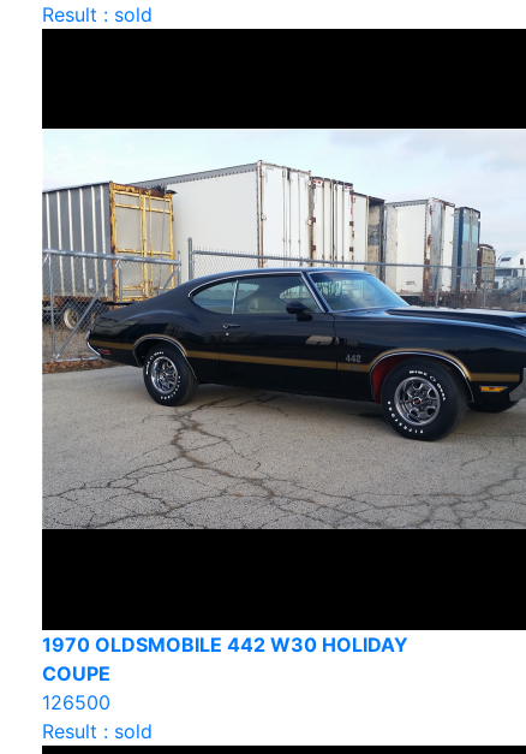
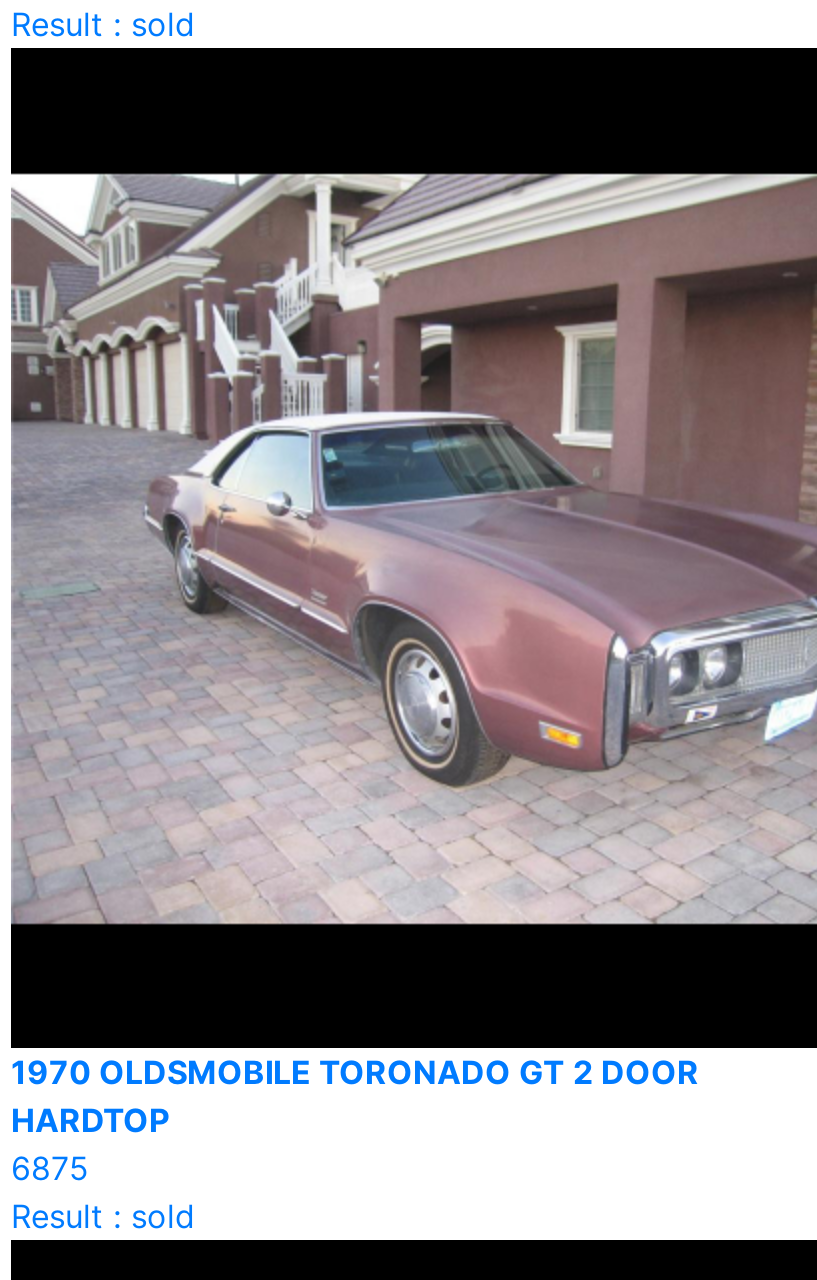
- [image]
+ [image]

- 1970 OLDSMOBILE 442 W30 HOLIDAY
- COUPE
- 126500
+ 1970 OLDSMOBILE TORONADO GT 2 DOOR
+ HARDTOP
+ 6875
